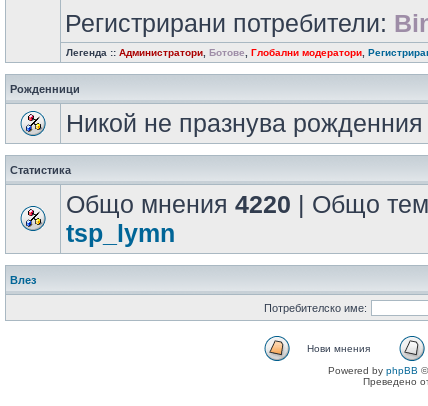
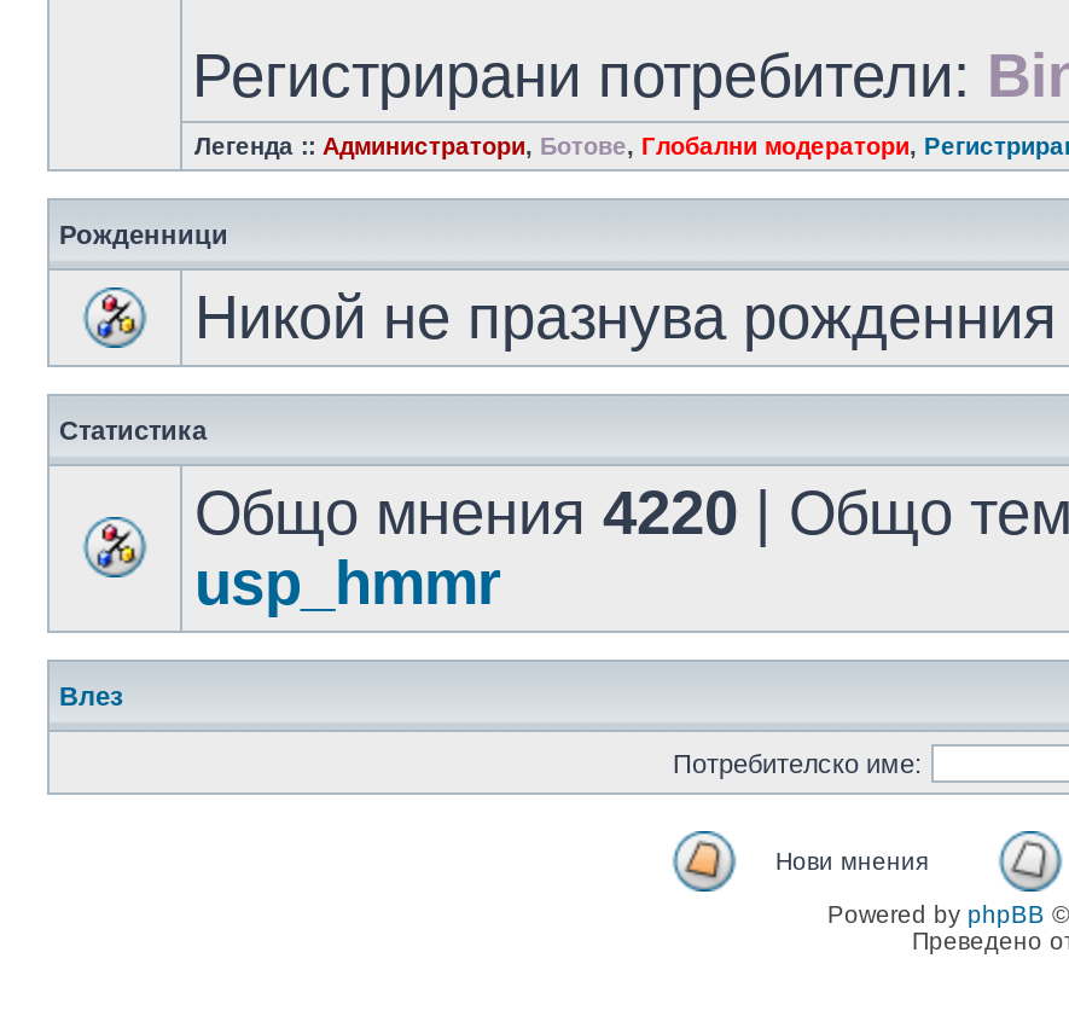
- tsp_lymn
+ usp_hmmr
